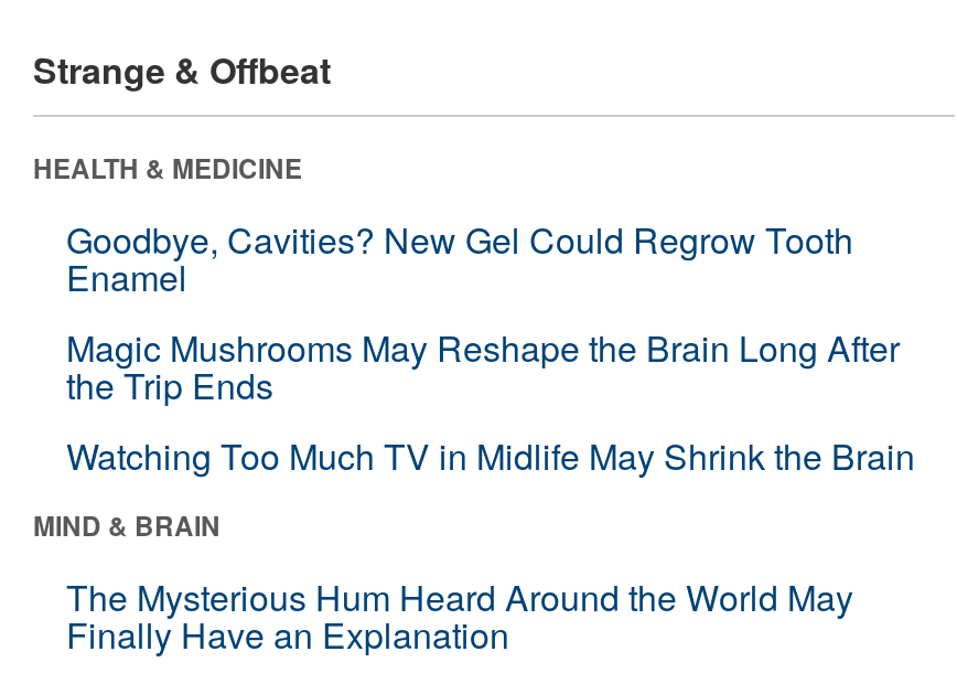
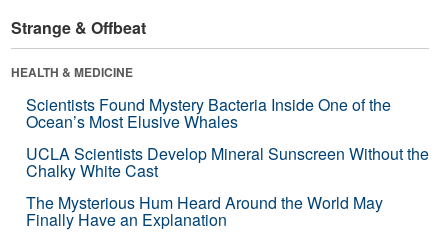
- Goodbye, Cavities? New Gel Could Regrow Tooth
- Enamel
- Magic Mushrooms May Reshape the Brain Long After
- the Trip Ends
- Watching Too Much TV in Midlife May Shrink the Brain
- MIND & BRAIN
+ Scientists Found Mystery Bacteria Inside One of the
+ Ocean’s Most Elusive Whales
+ UCLA Scientists Develop Mineral Sunscreen Without the
+ Chalky White Cast
